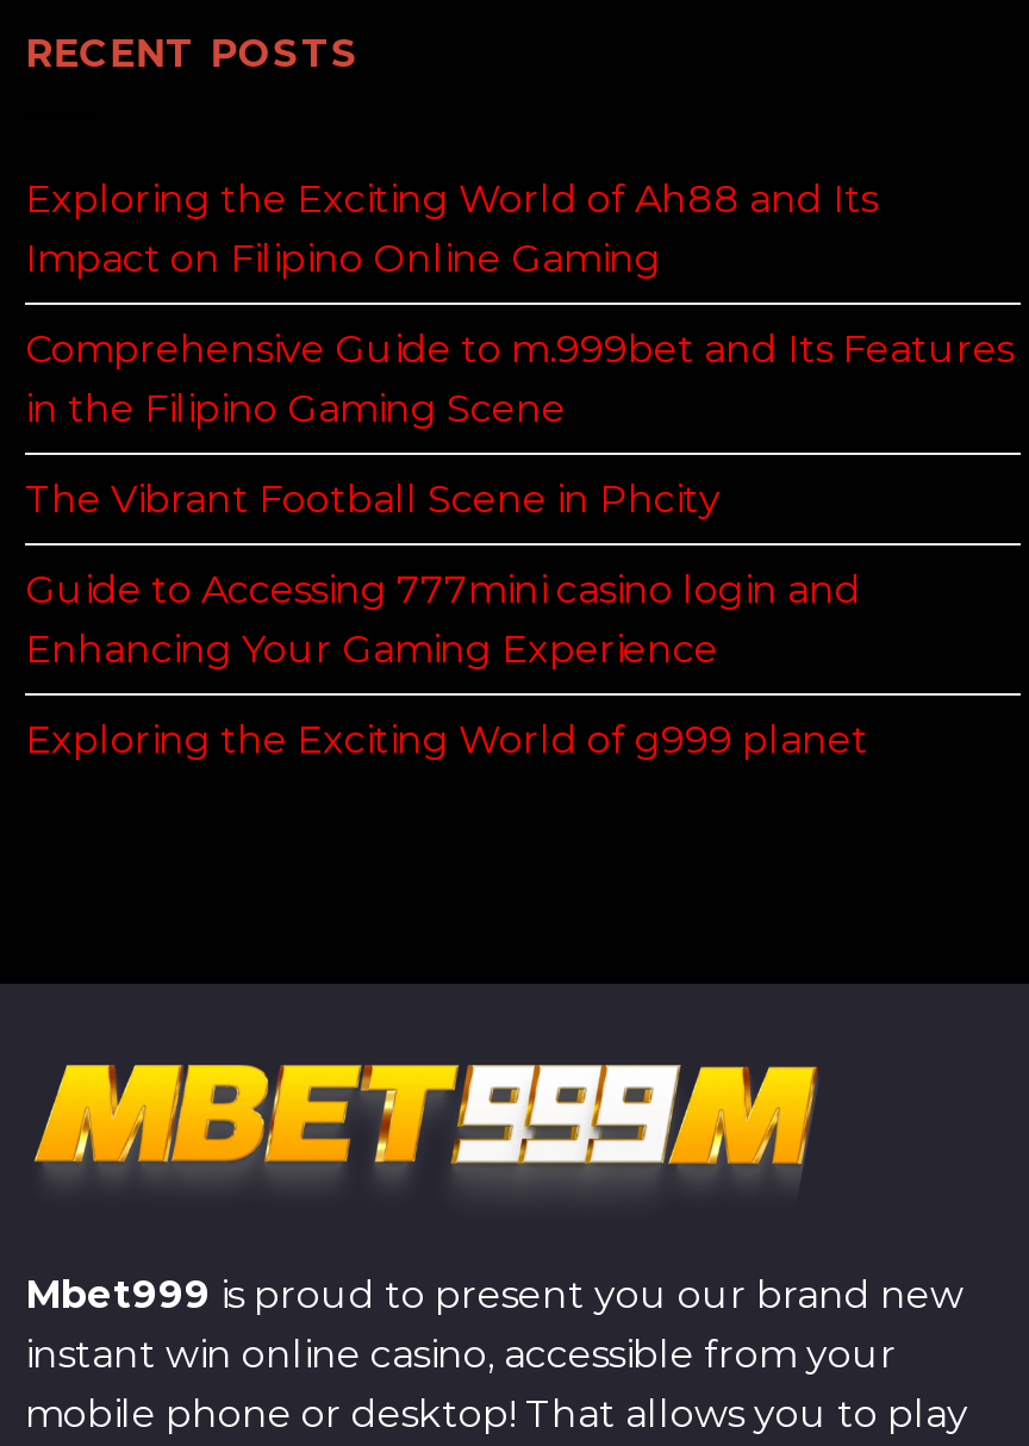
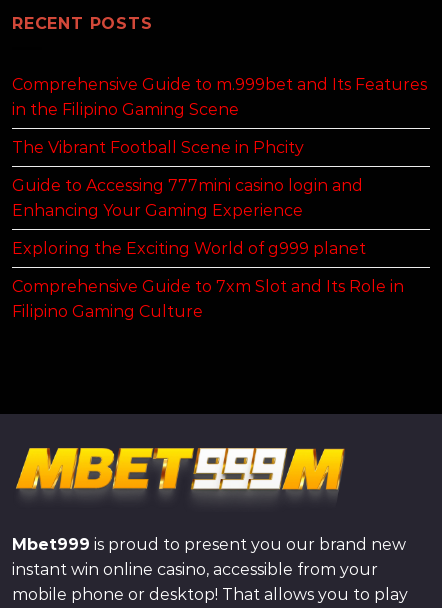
- Exploring the Exciting World of Ah88 and Its
- Impact on Filipino Online Gaming

moved up: Comprehensive Guide to m.999bet and Its Features | in the Filipino Gaming Scene | The Vibrant Football Scene in Phcity | Guide to Accessing 777mini casino login and | Enhancing Your Gaming Experience | Exploring the Exciting World of g999 planet

+ Comprehensive Guide to 7xm Slot and Its Role in
+ Filipino Gaming Culture
